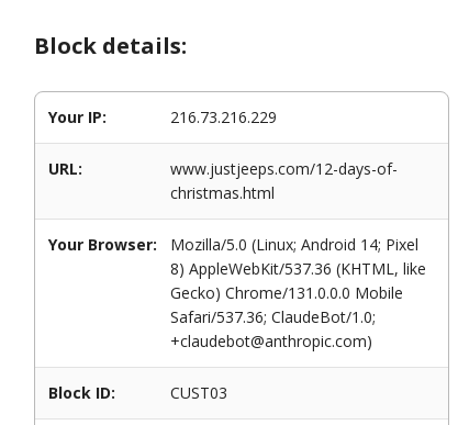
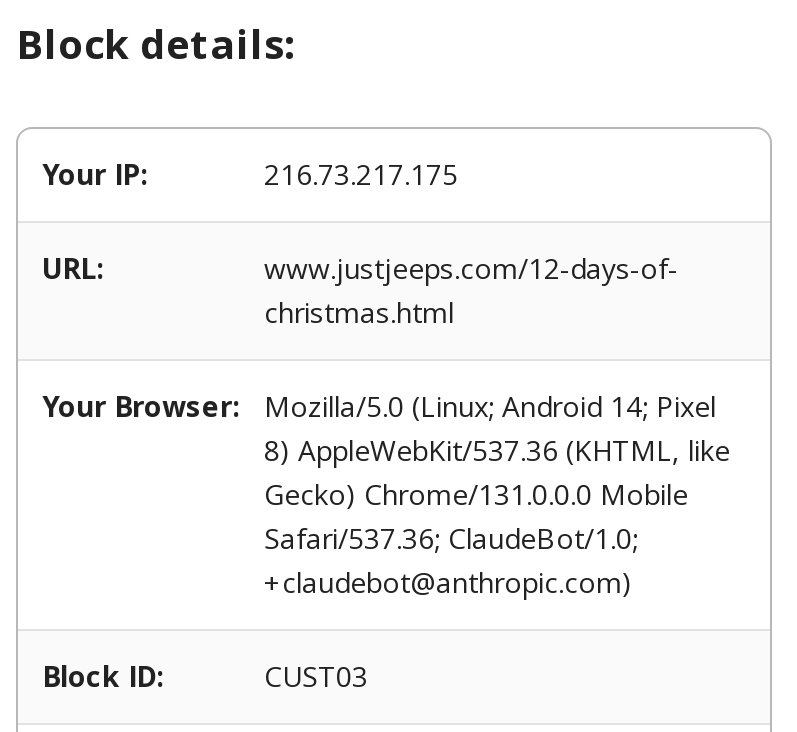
- 216.73.216.229
+ 216.73.217.175
